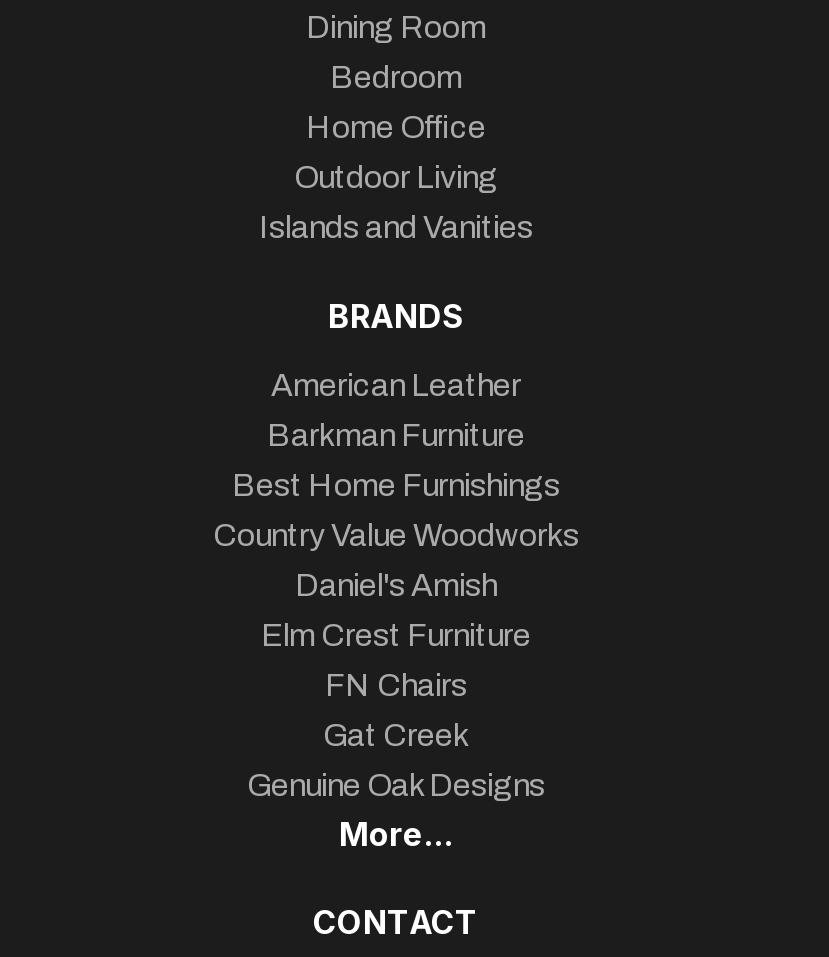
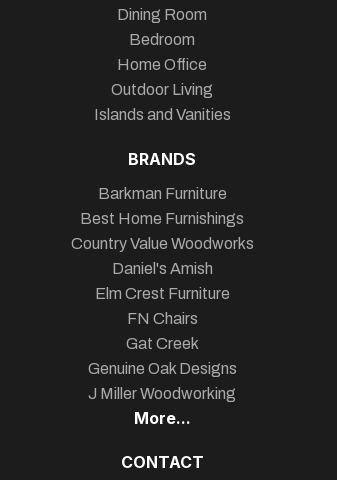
- American Leather

moved up: Barkman Furniture | Best Home Furnishings | Country Value Woodworks | Daniel's Amish | Elm Crest Furniture | FN Chairs | Gat Creek | Genuine Oak Designs

+ J Miller Woodworking
